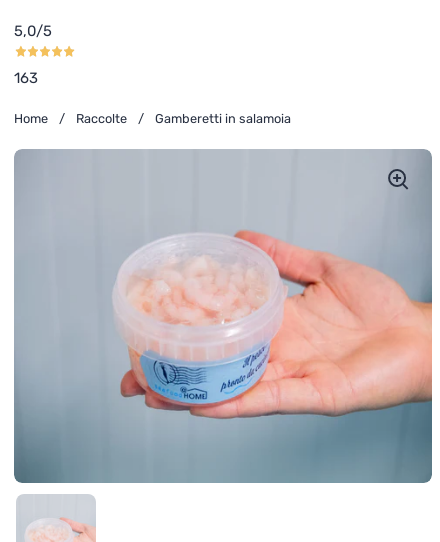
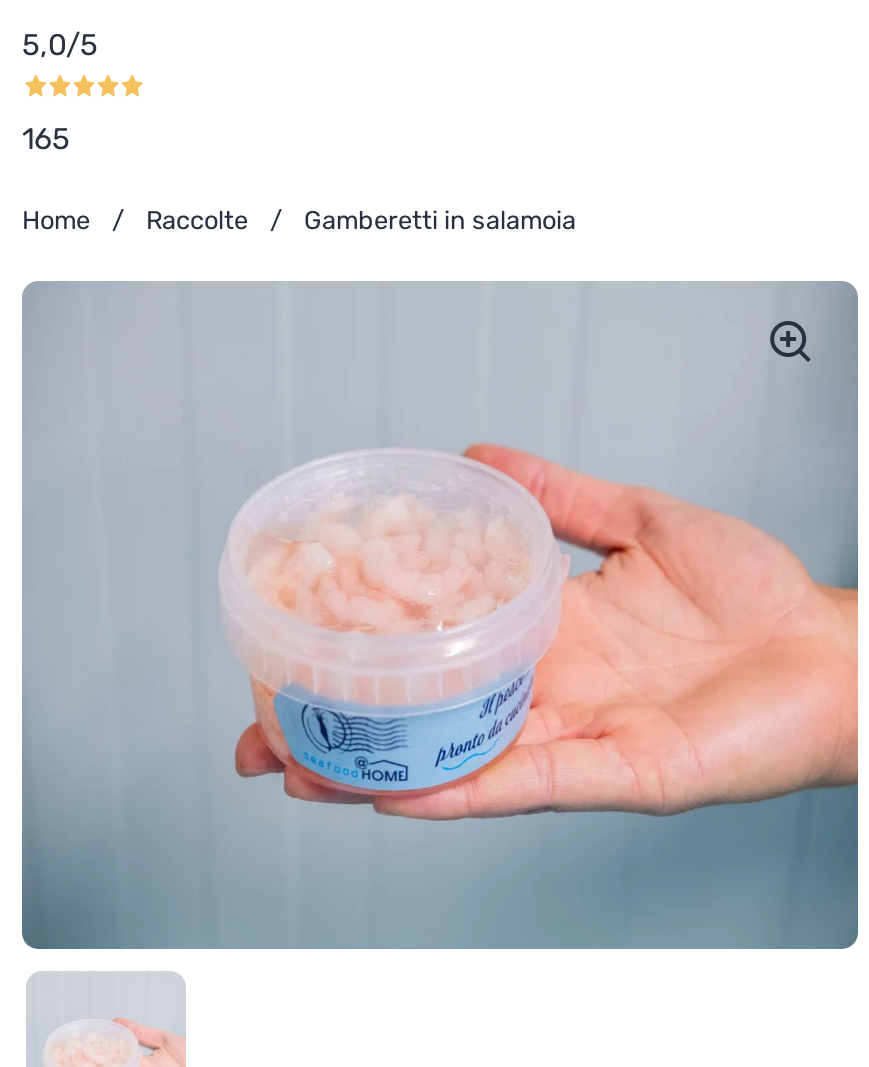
- 163
+ 165
